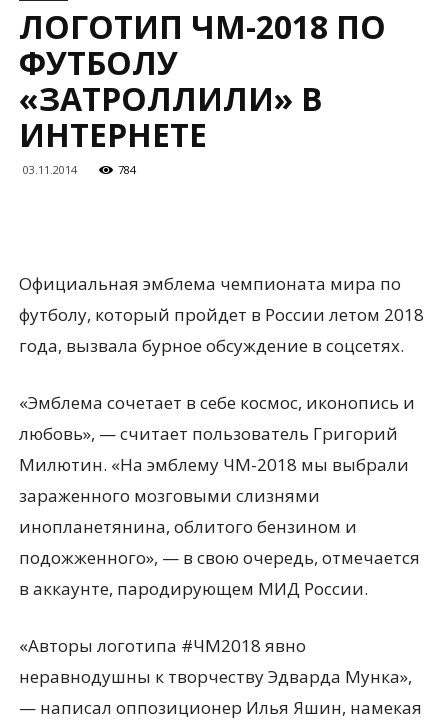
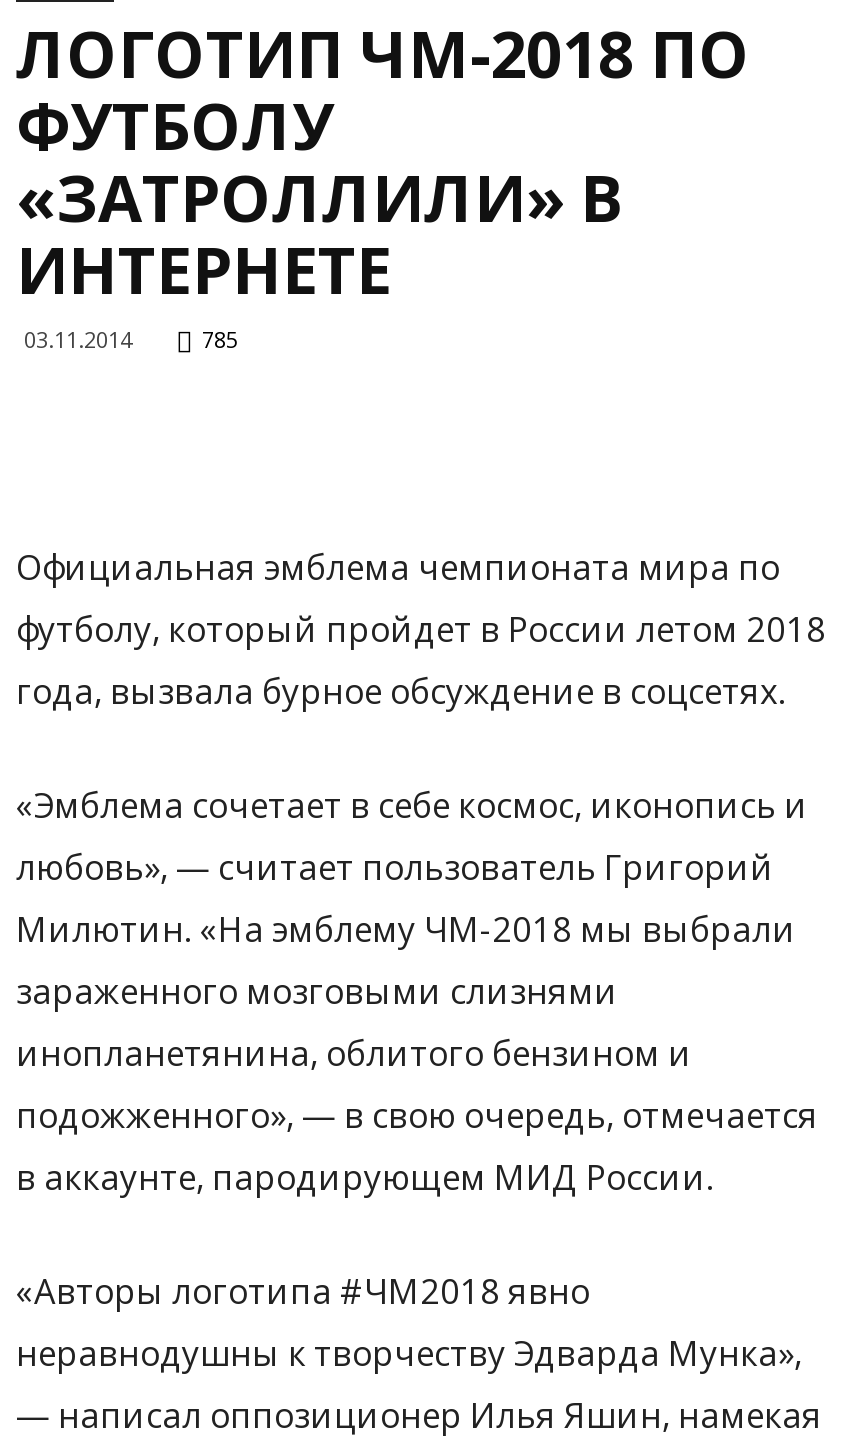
- 784
+ 785
